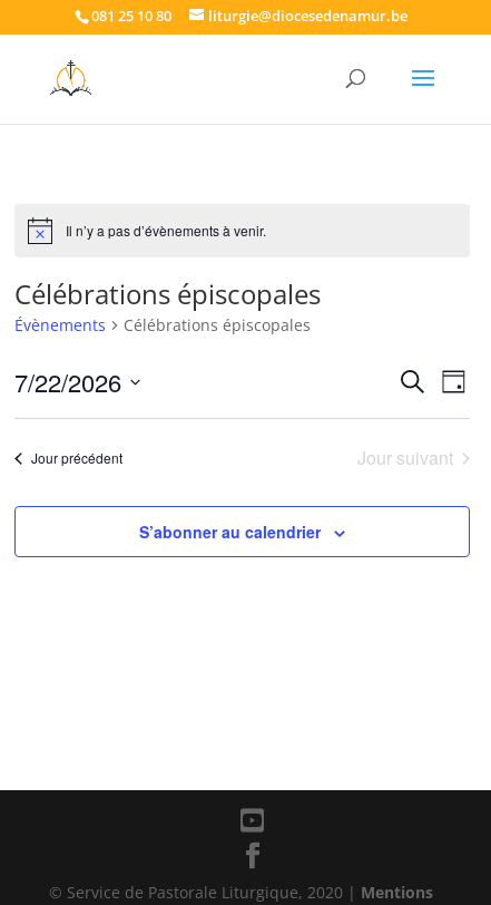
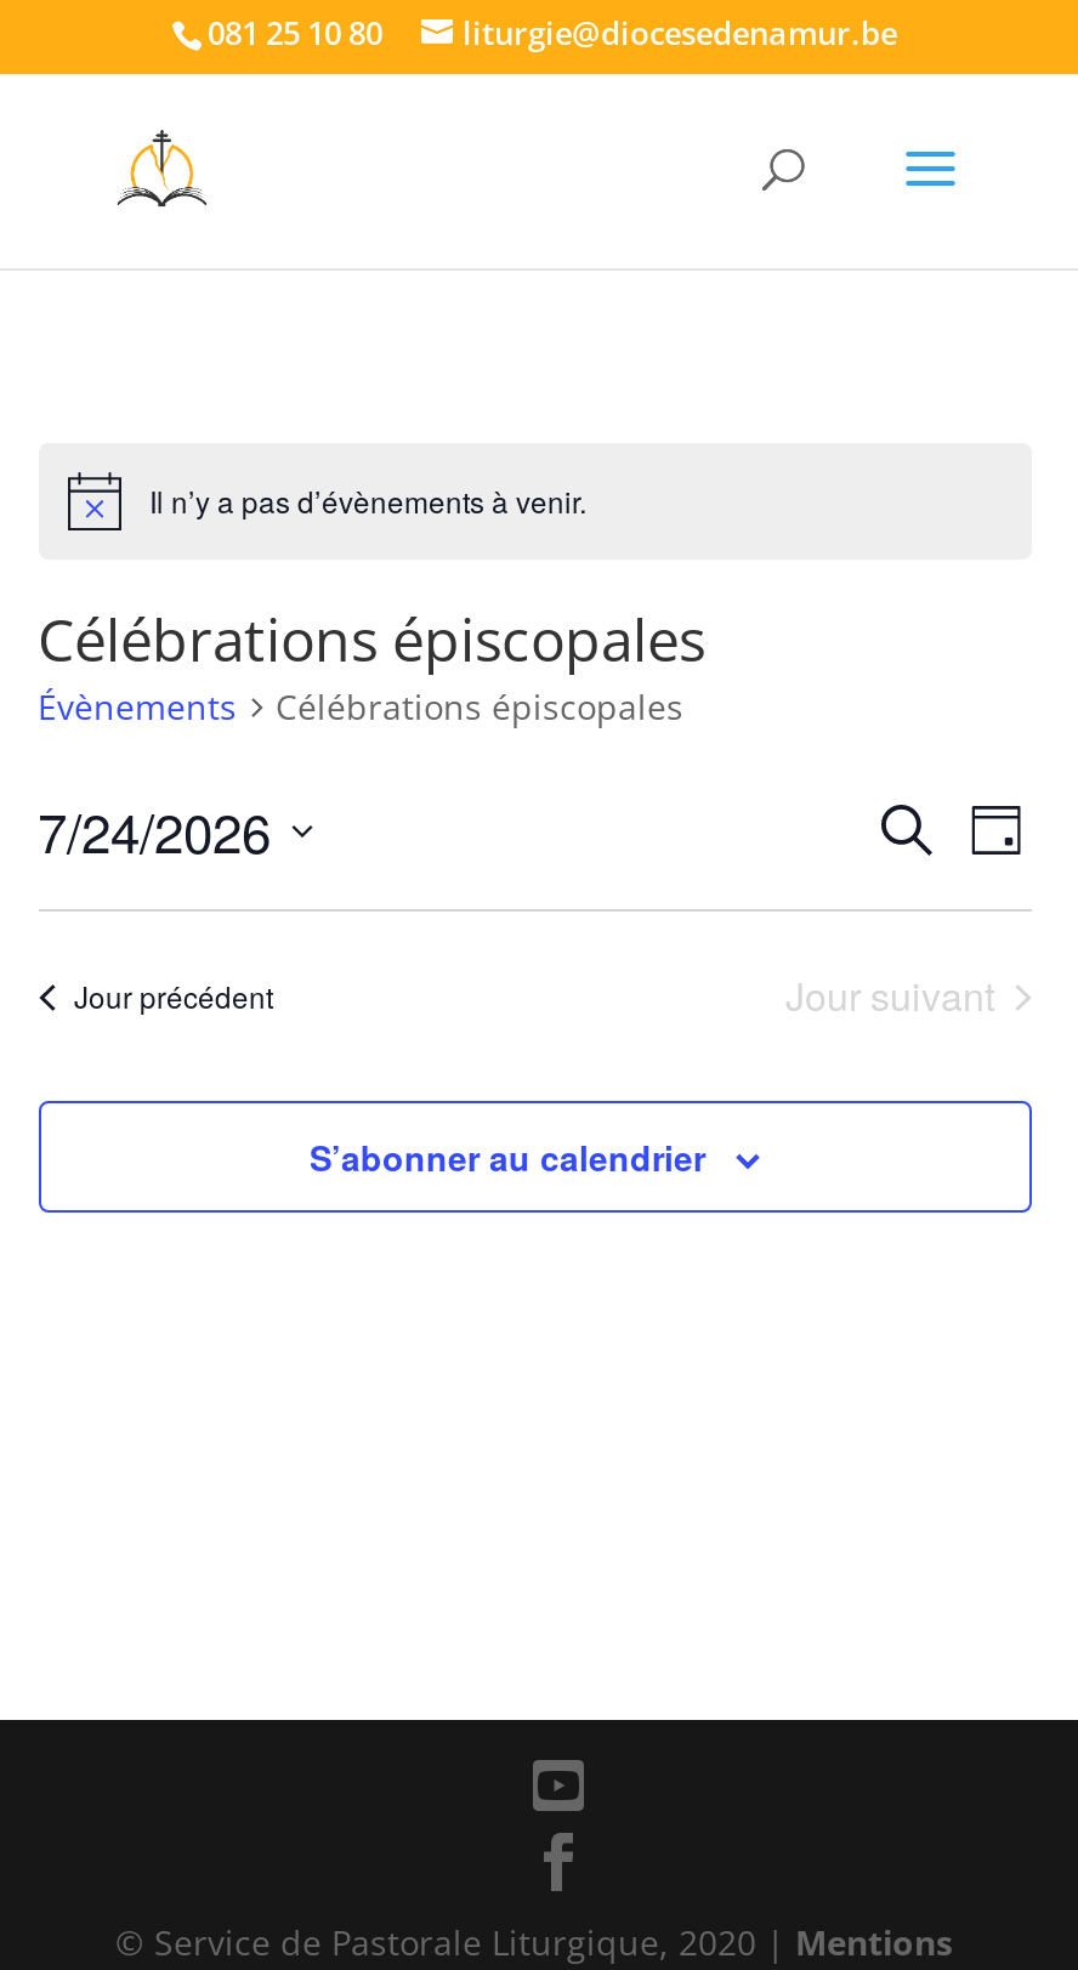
- 7/22/2026
+ 7/24/2026
